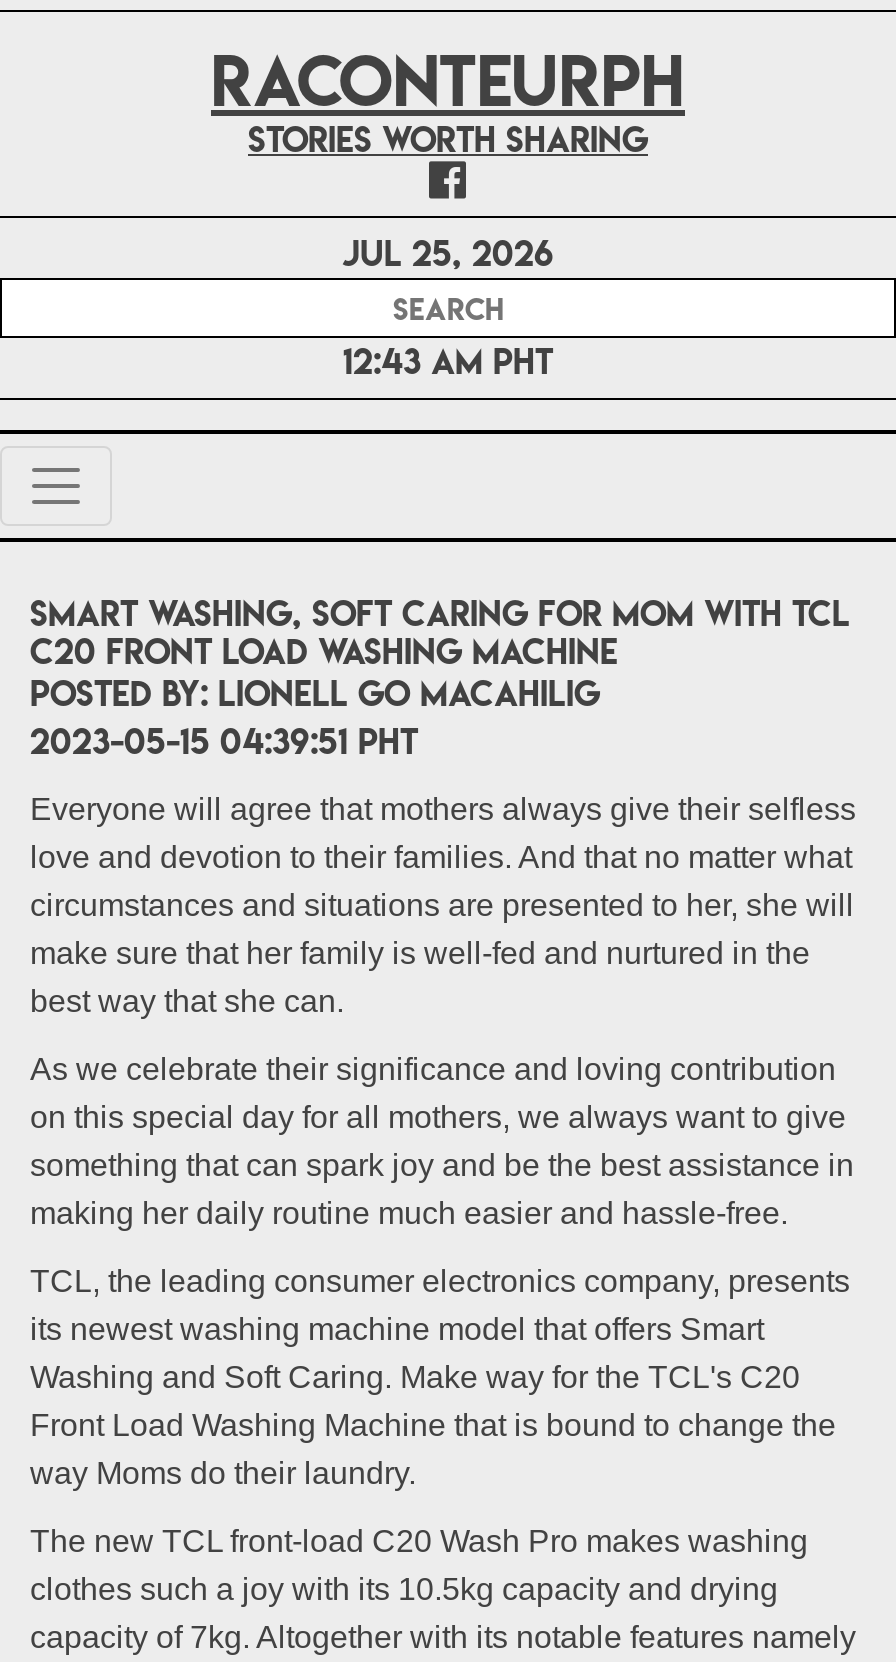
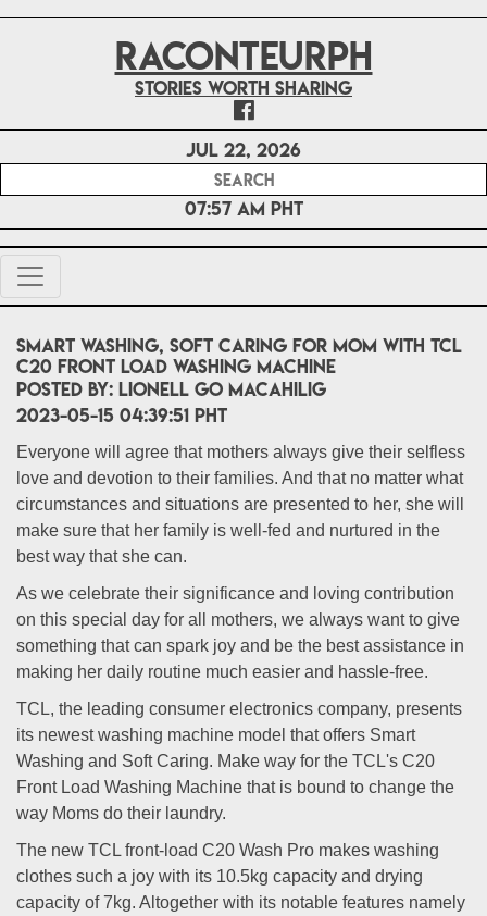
- Jul 25, 2026
+ Jul 22, 2026

- 12:43 AM PHT
+ 07:57 AM PHT
